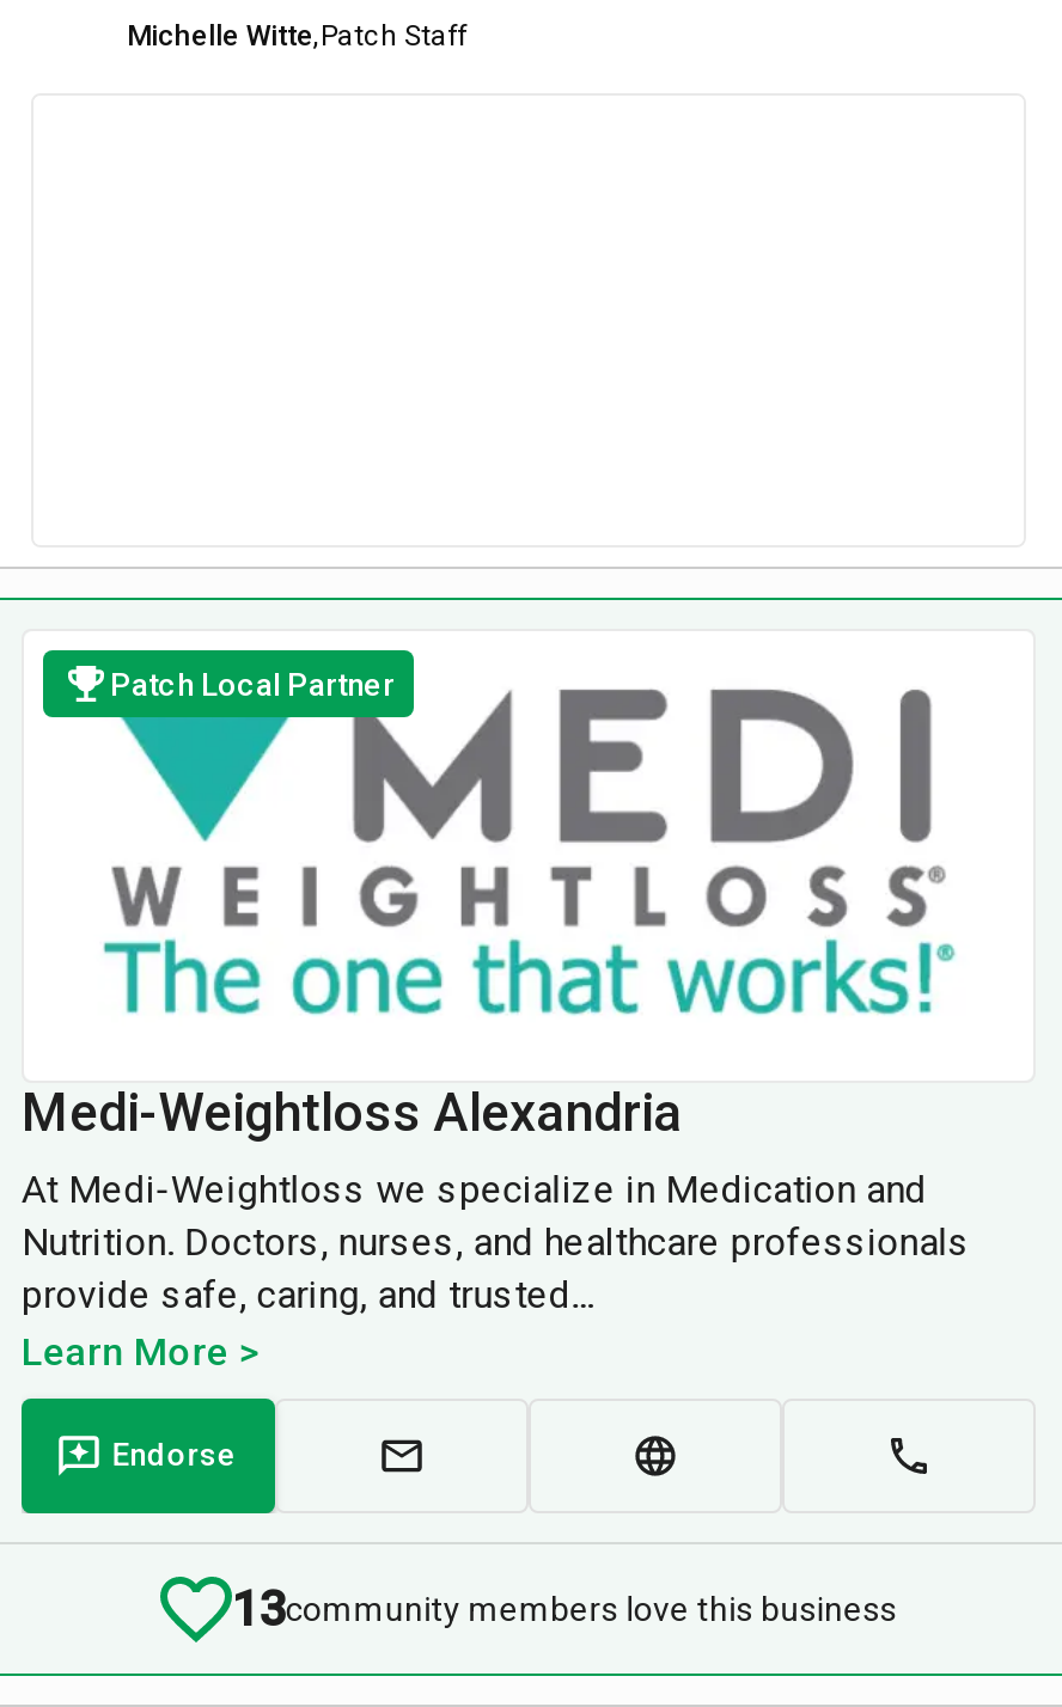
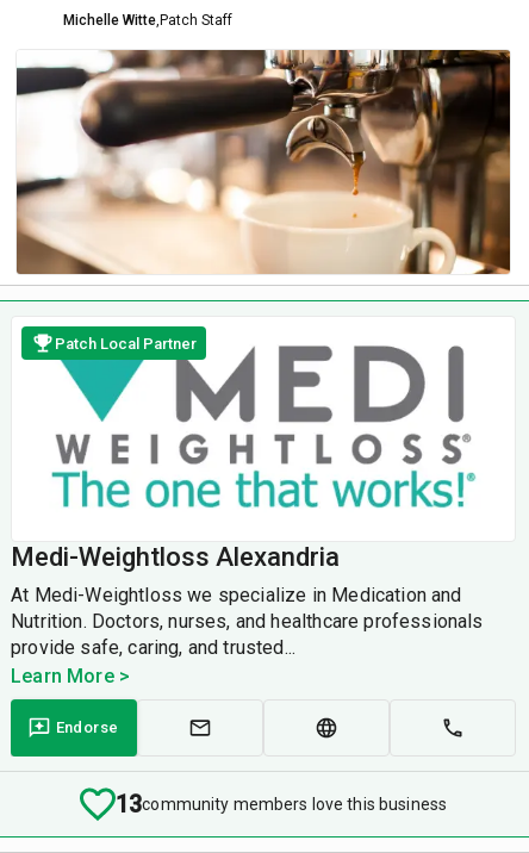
+ [image]
